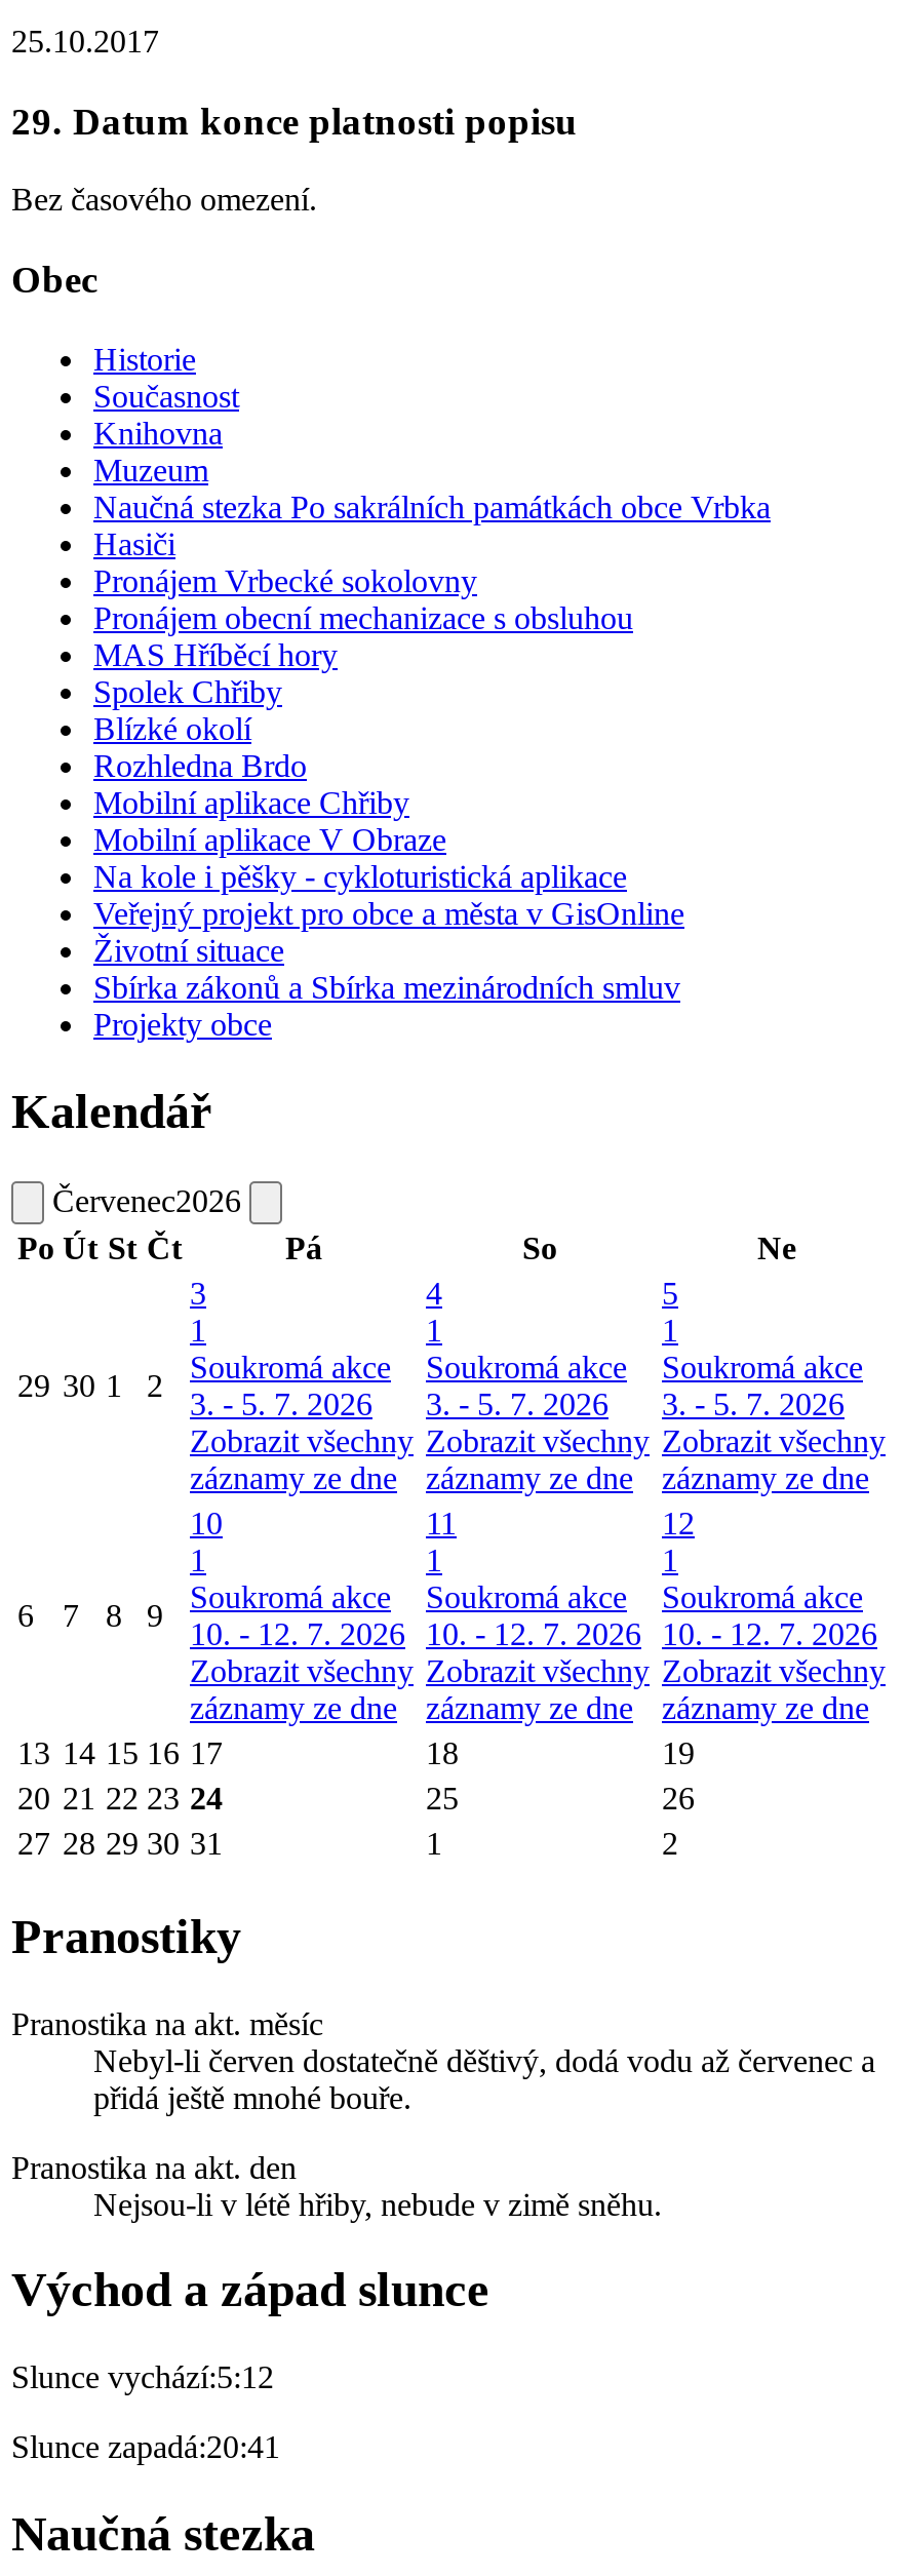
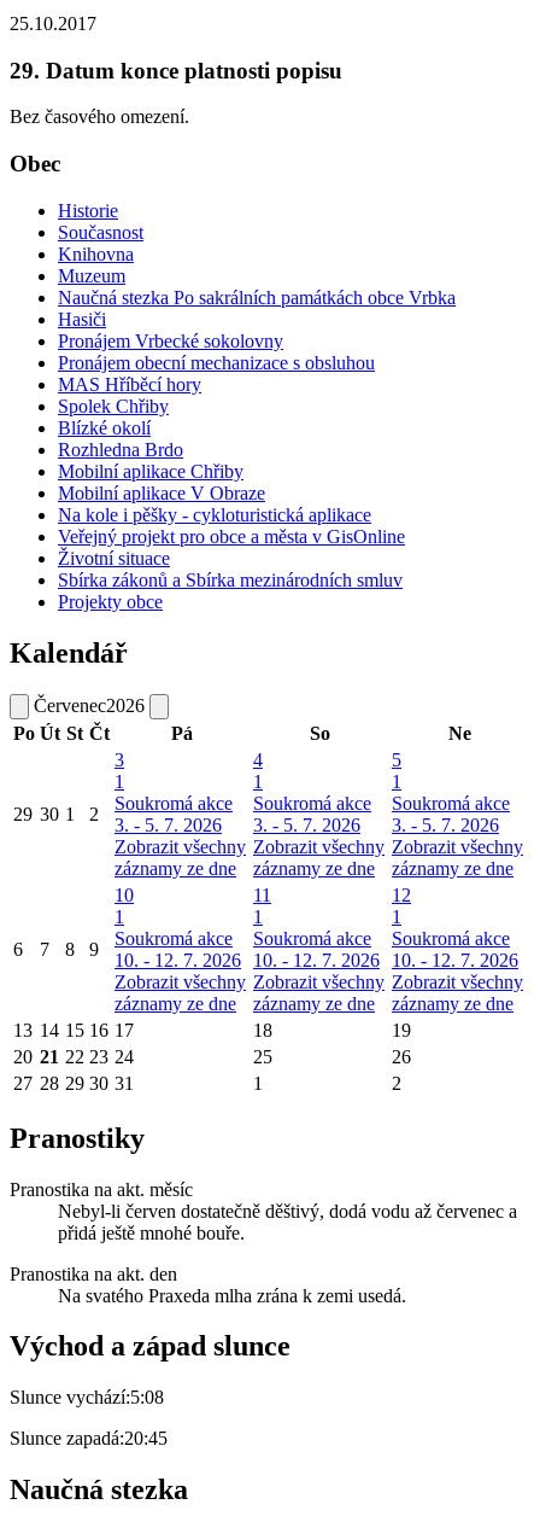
- Nejsou-li v létě hřiby, nebude v zimě sněhu.
+ Na svatého Praxeda mlha zrána k zemi usedá.

- Slunce vychází:5:12
+ Slunce vychází:5:08

- Slunce zapadá:20:41
+ Slunce zapadá:20:45
